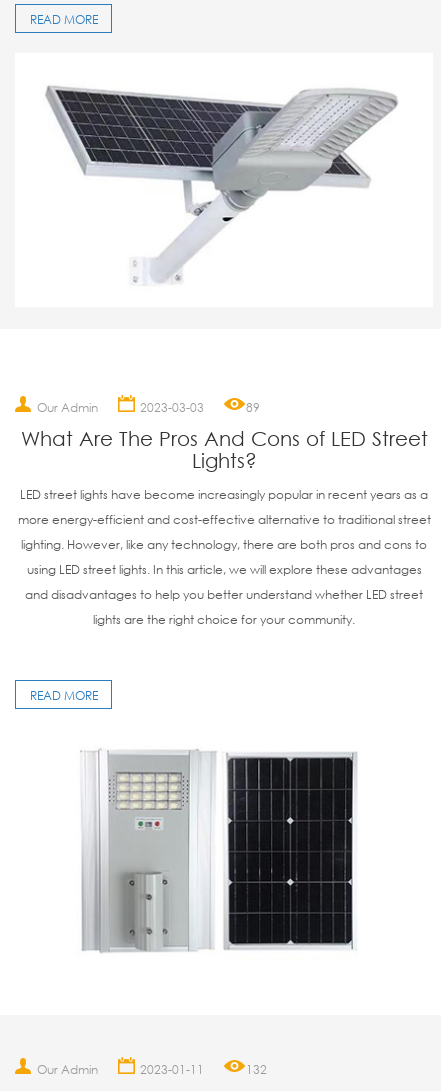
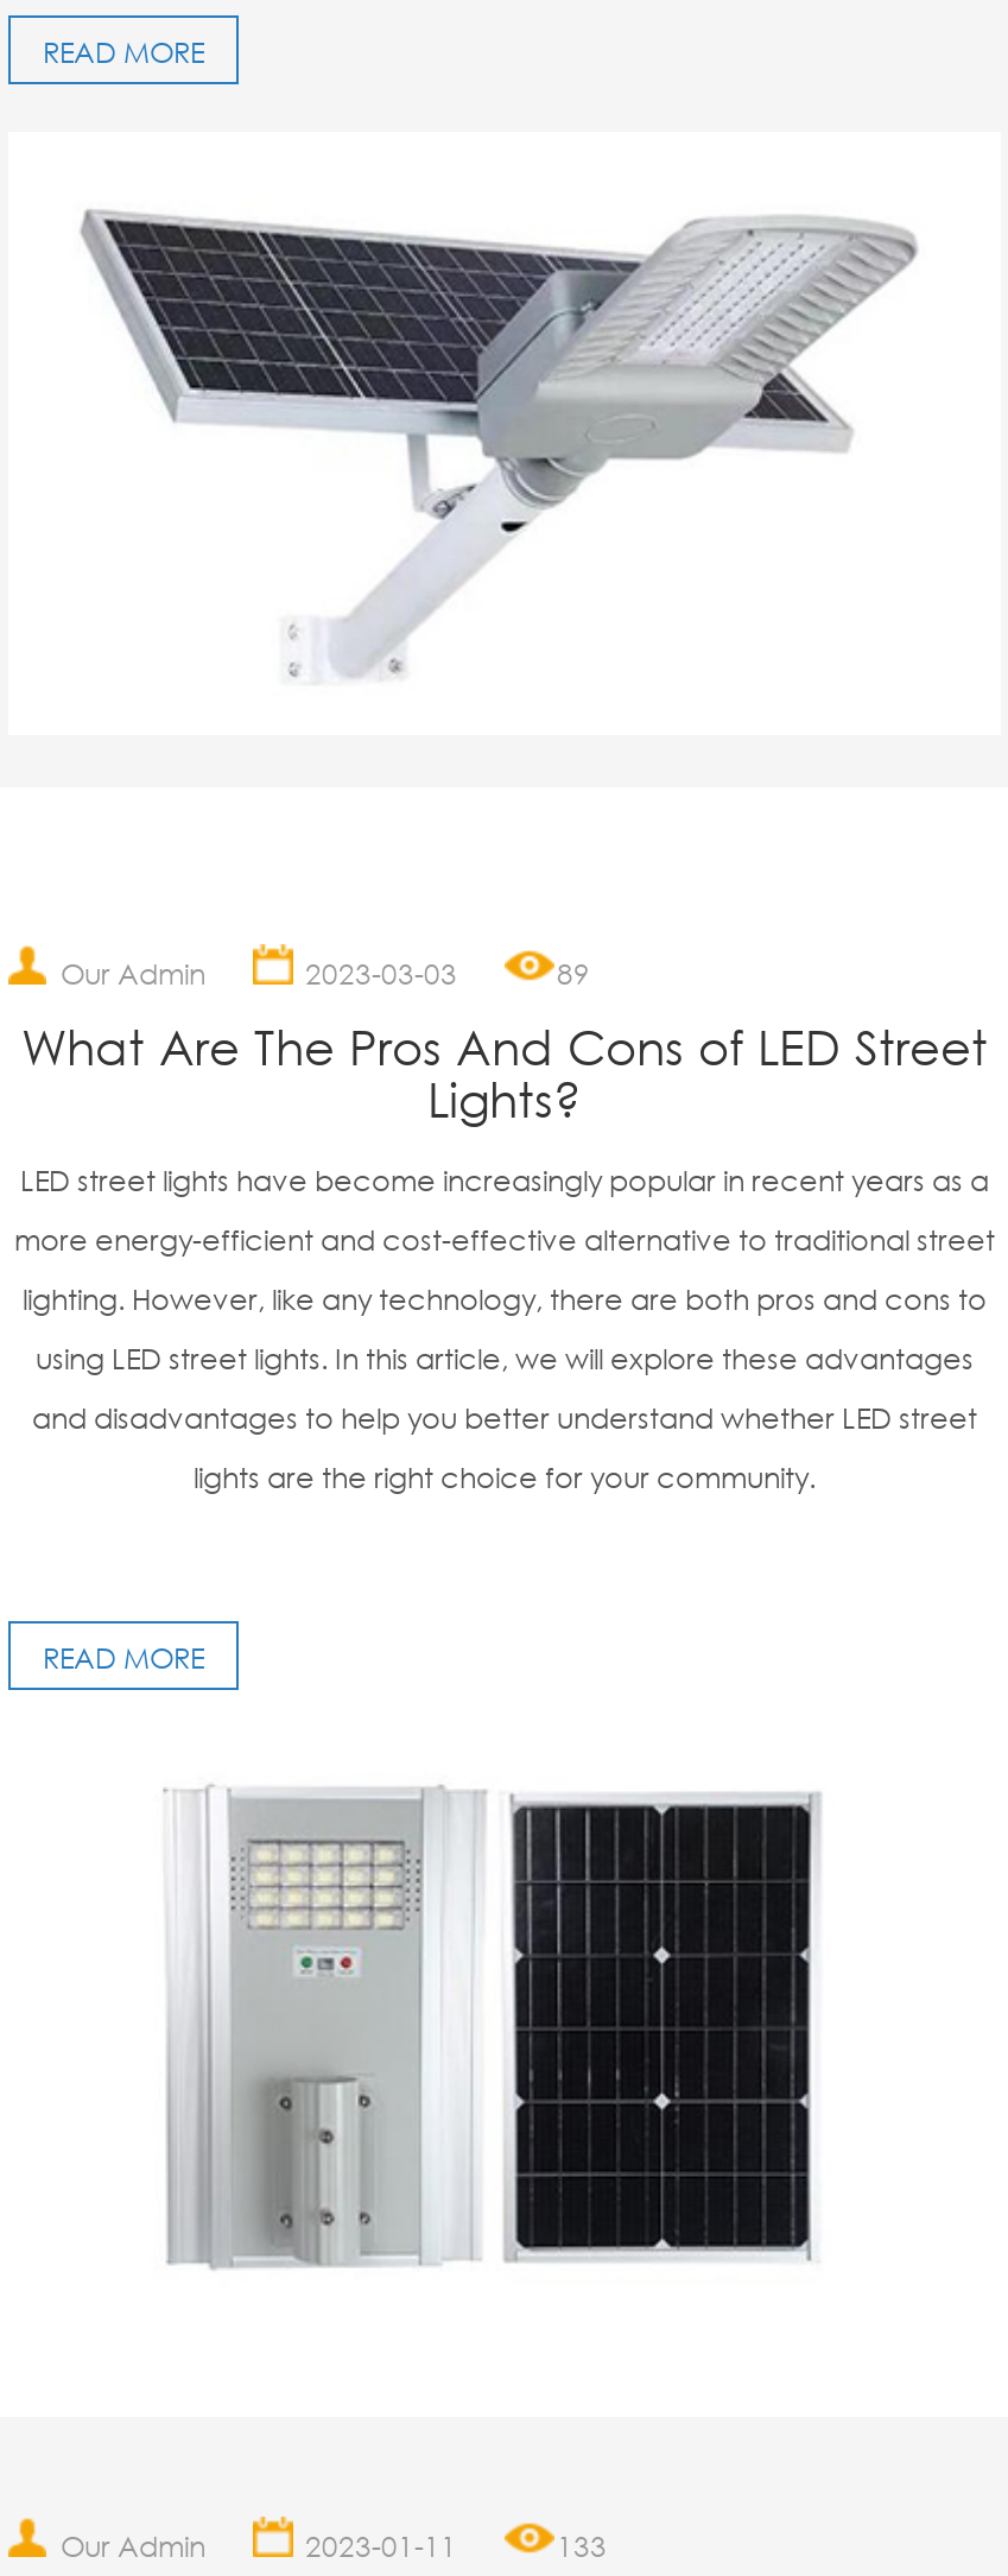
- 132
+ 133
